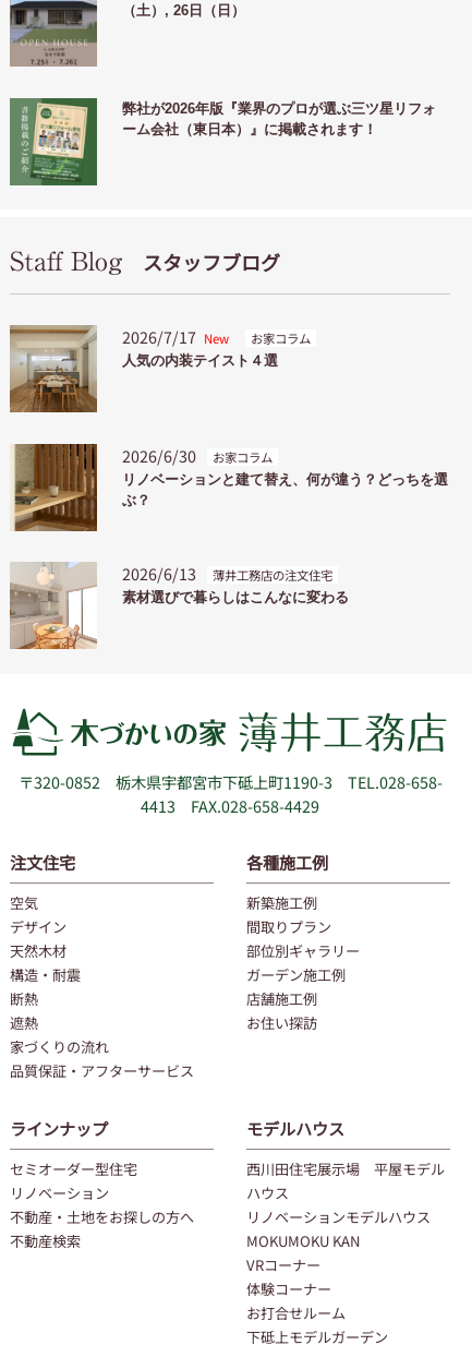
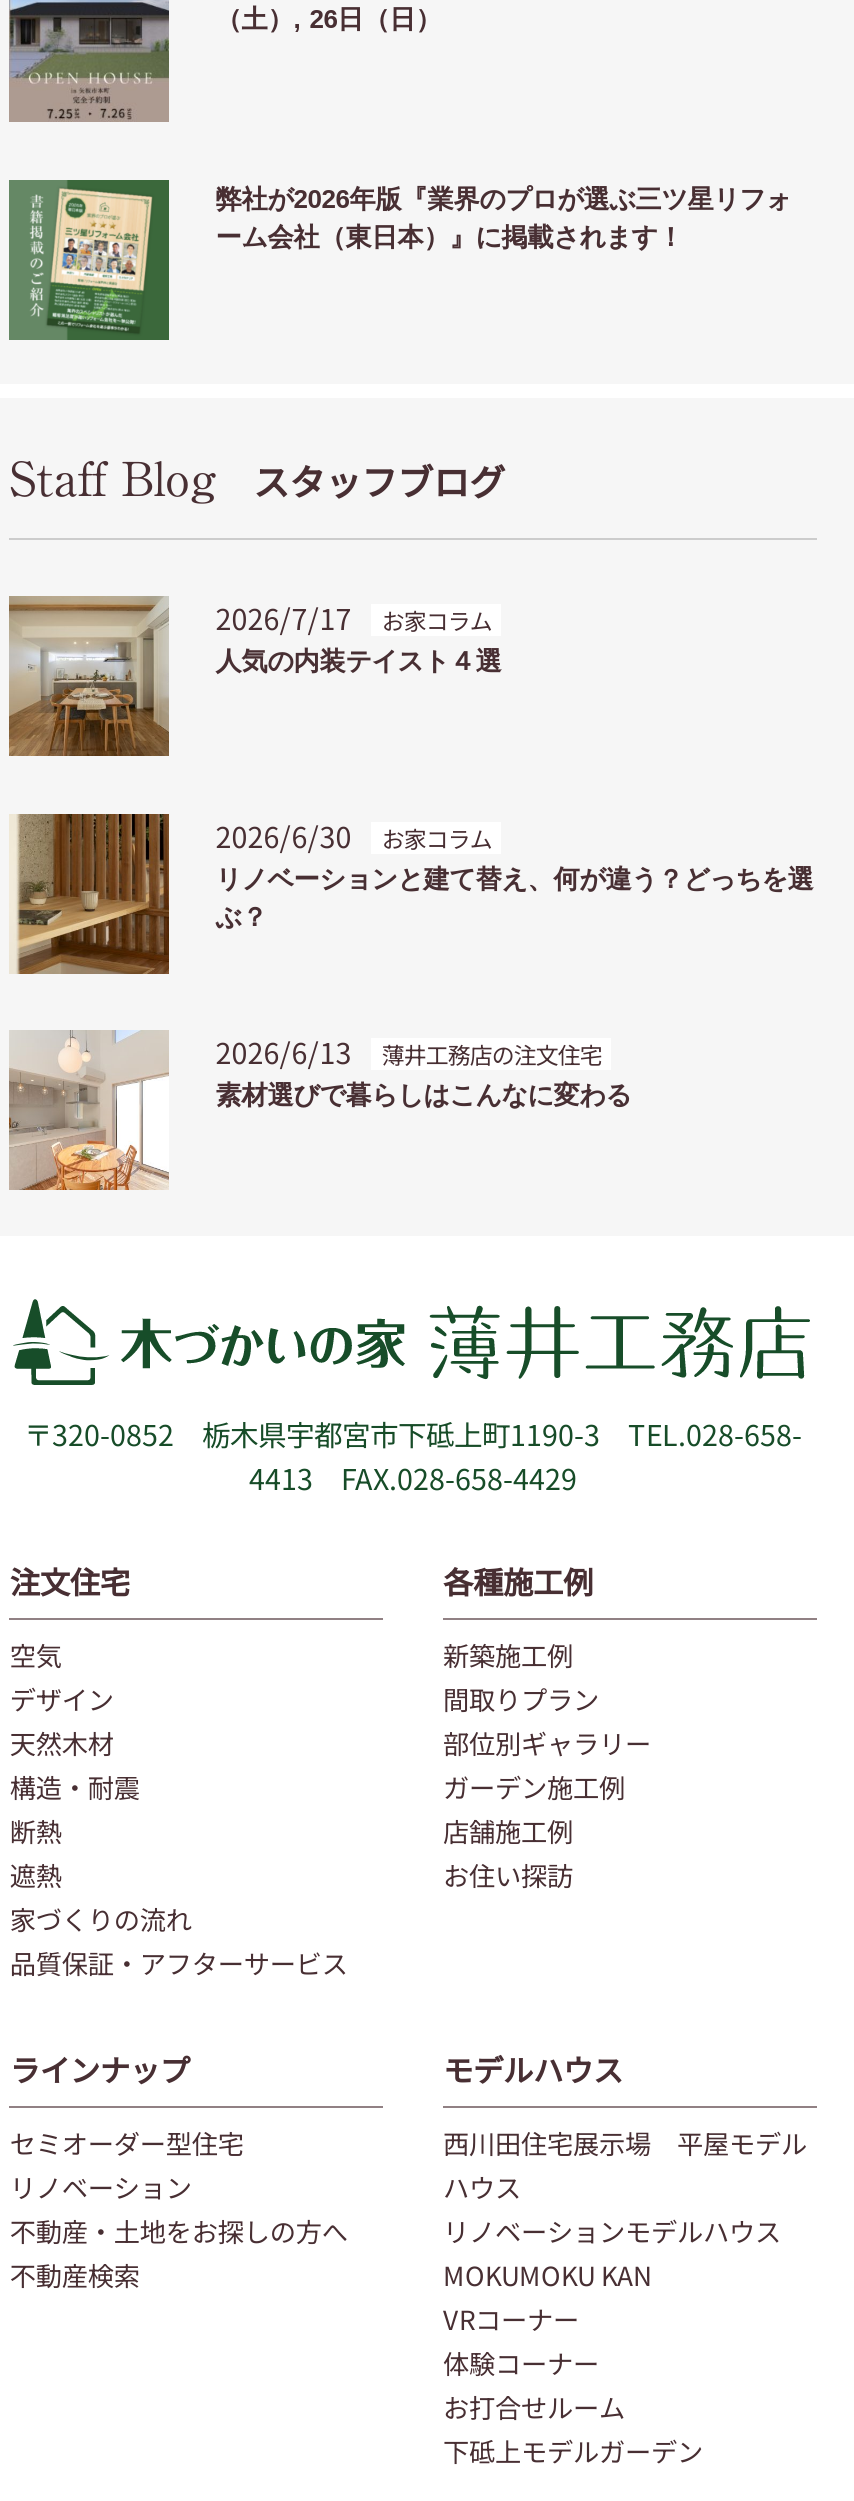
- 2026/7/17 New お家コラム
+ 2026/7/17 お家コラム
